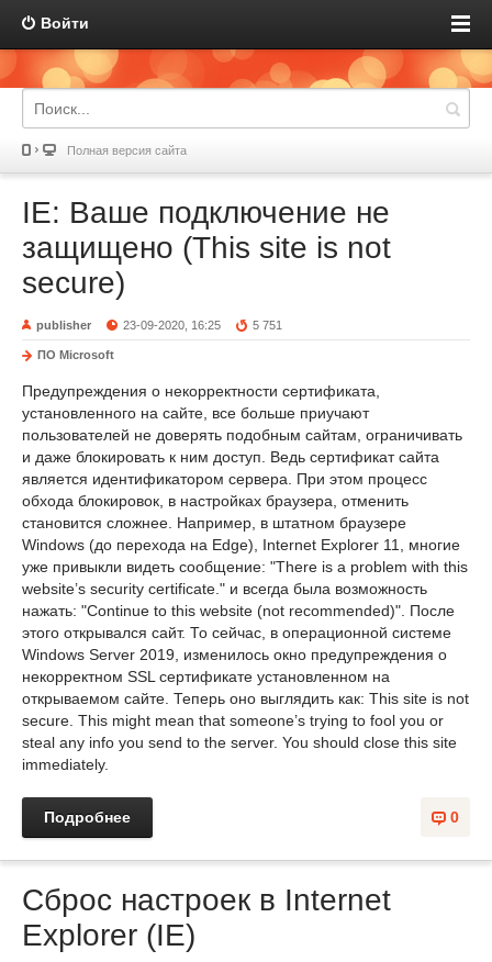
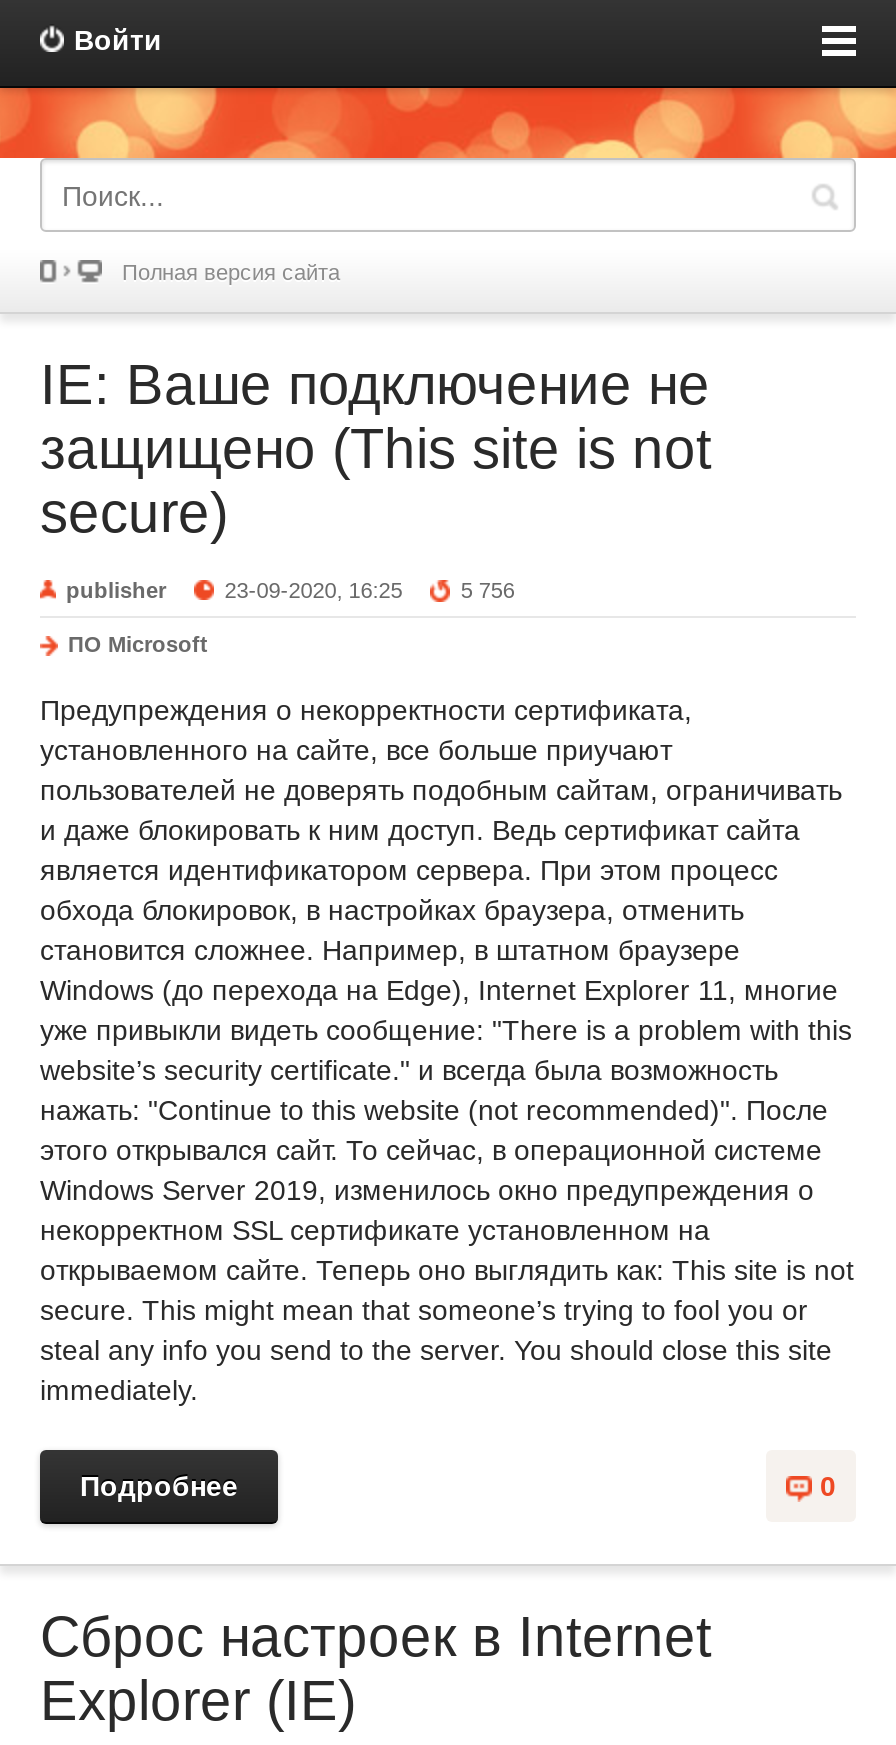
- 5 751
+ 5 756
